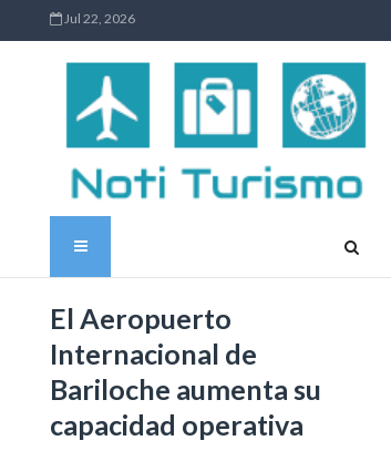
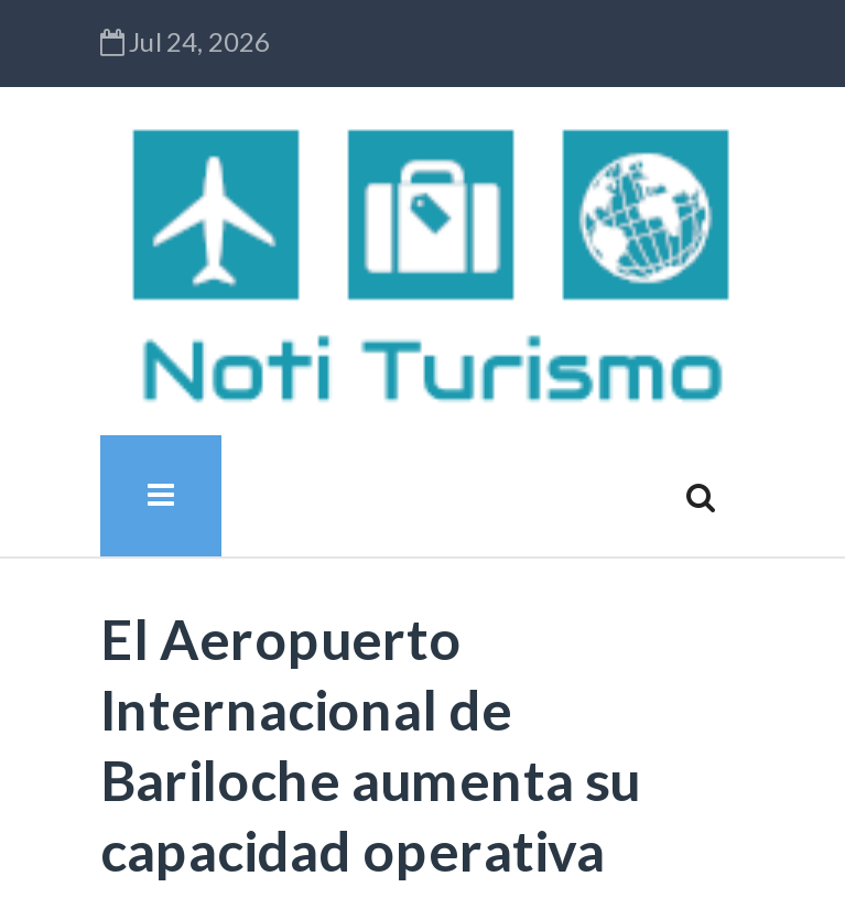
- Jul 22, 2026
+ Jul 24, 2026
